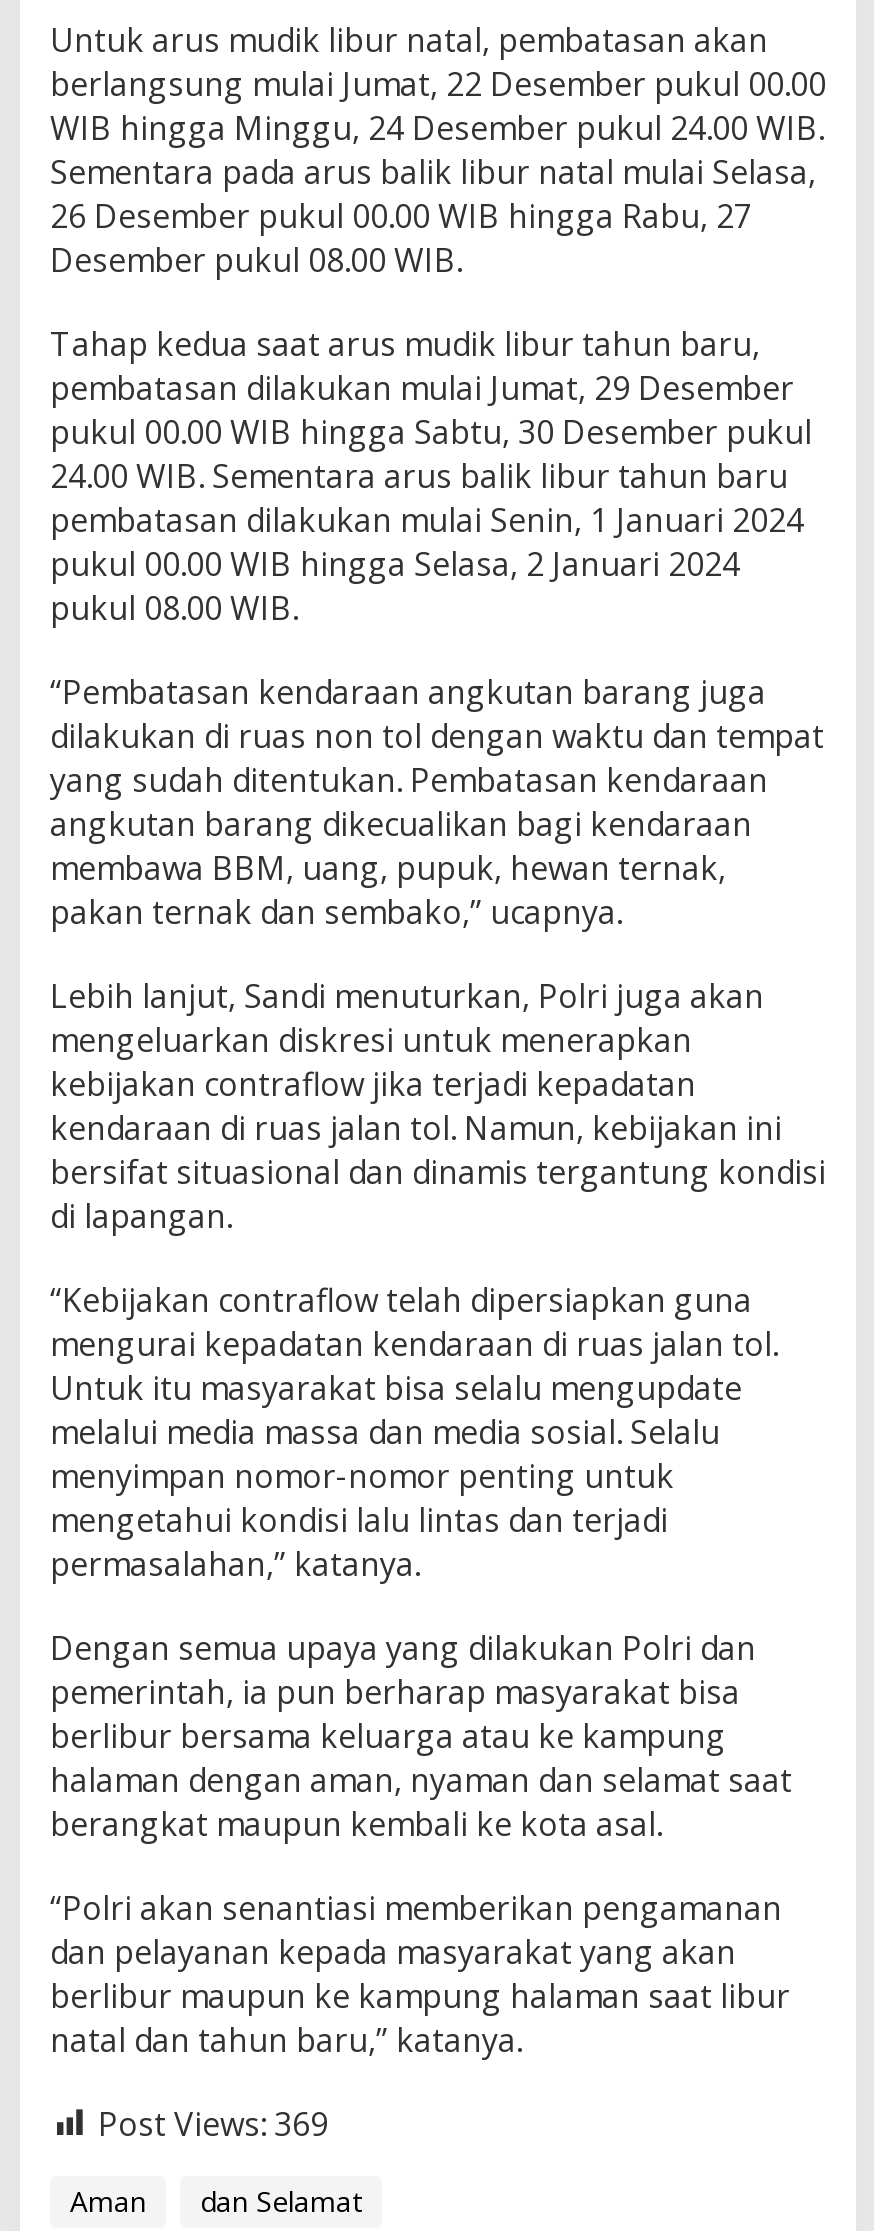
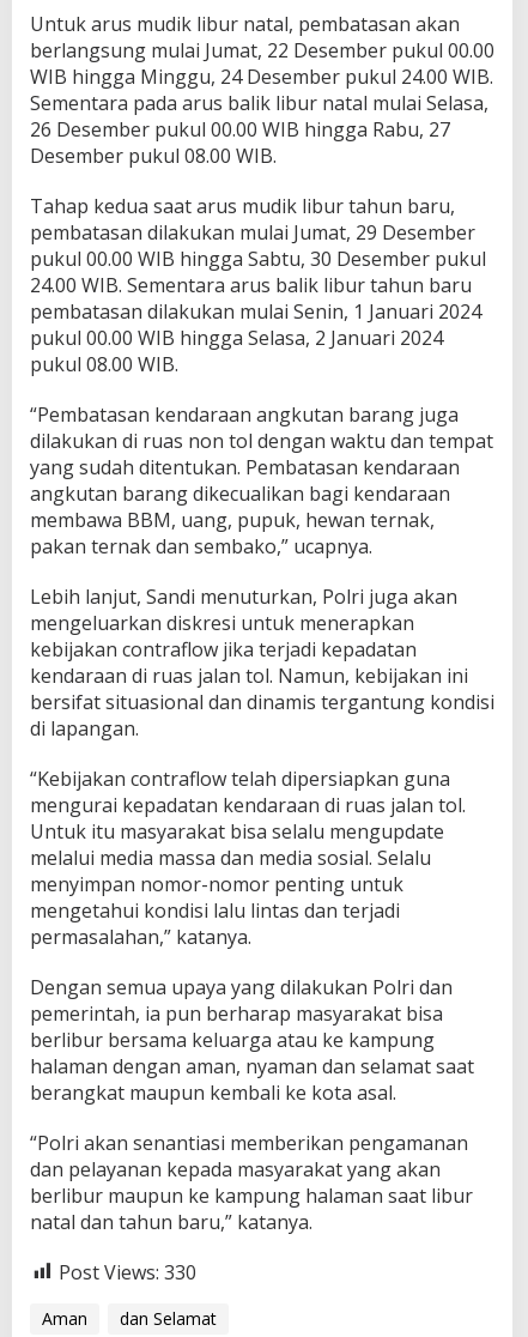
- Post Views: 369
+ Post Views: 330
